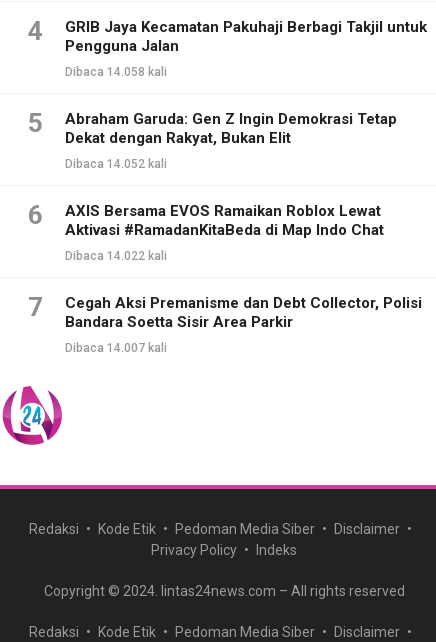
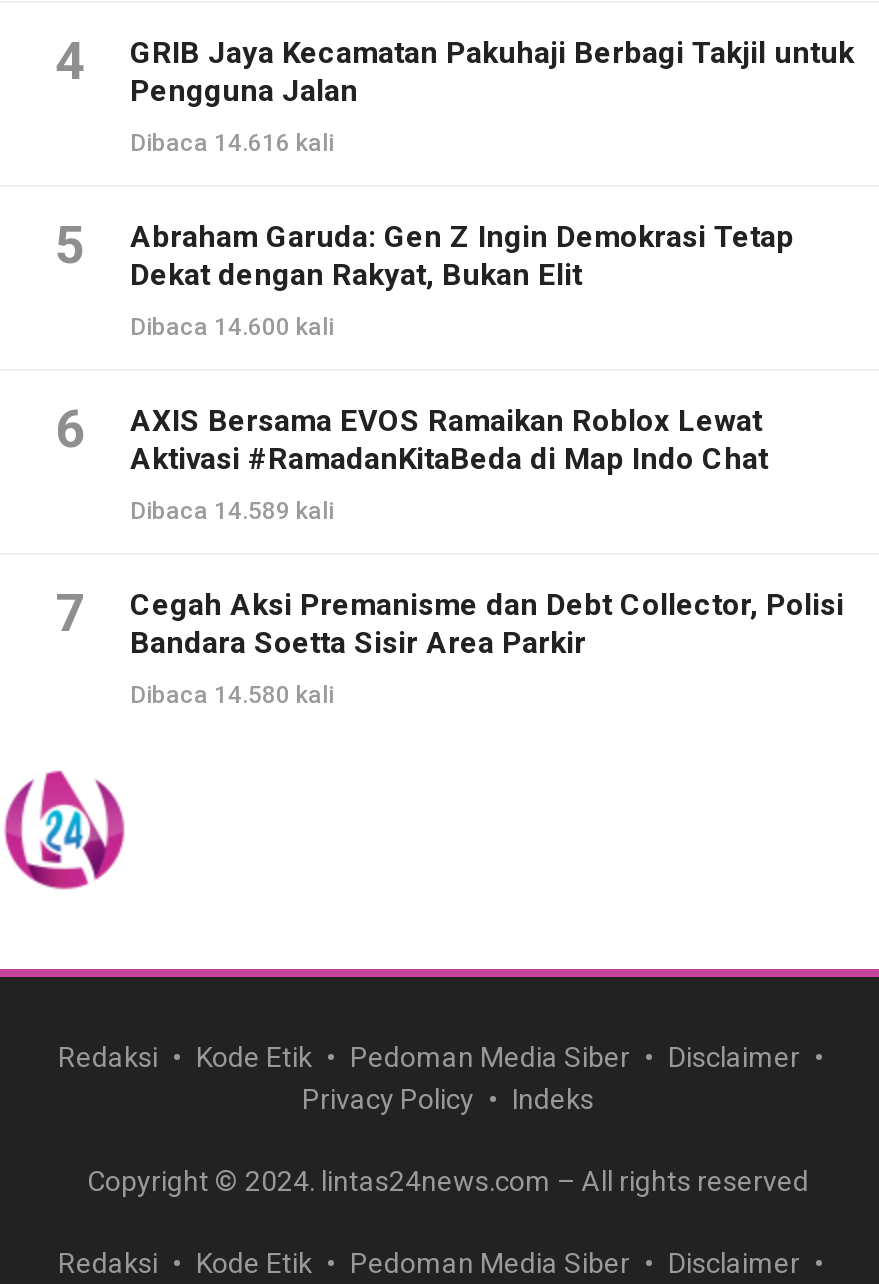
- Dibaca 14.058 kali
+ Dibaca 14.616 kali

- Dibaca 14.052 kali
+ Dibaca 14.600 kali

- Dibaca 14.022 kali
+ Dibaca 14.589 kali

- Dibaca 14.007 kali
+ Dibaca 14.580 kali
